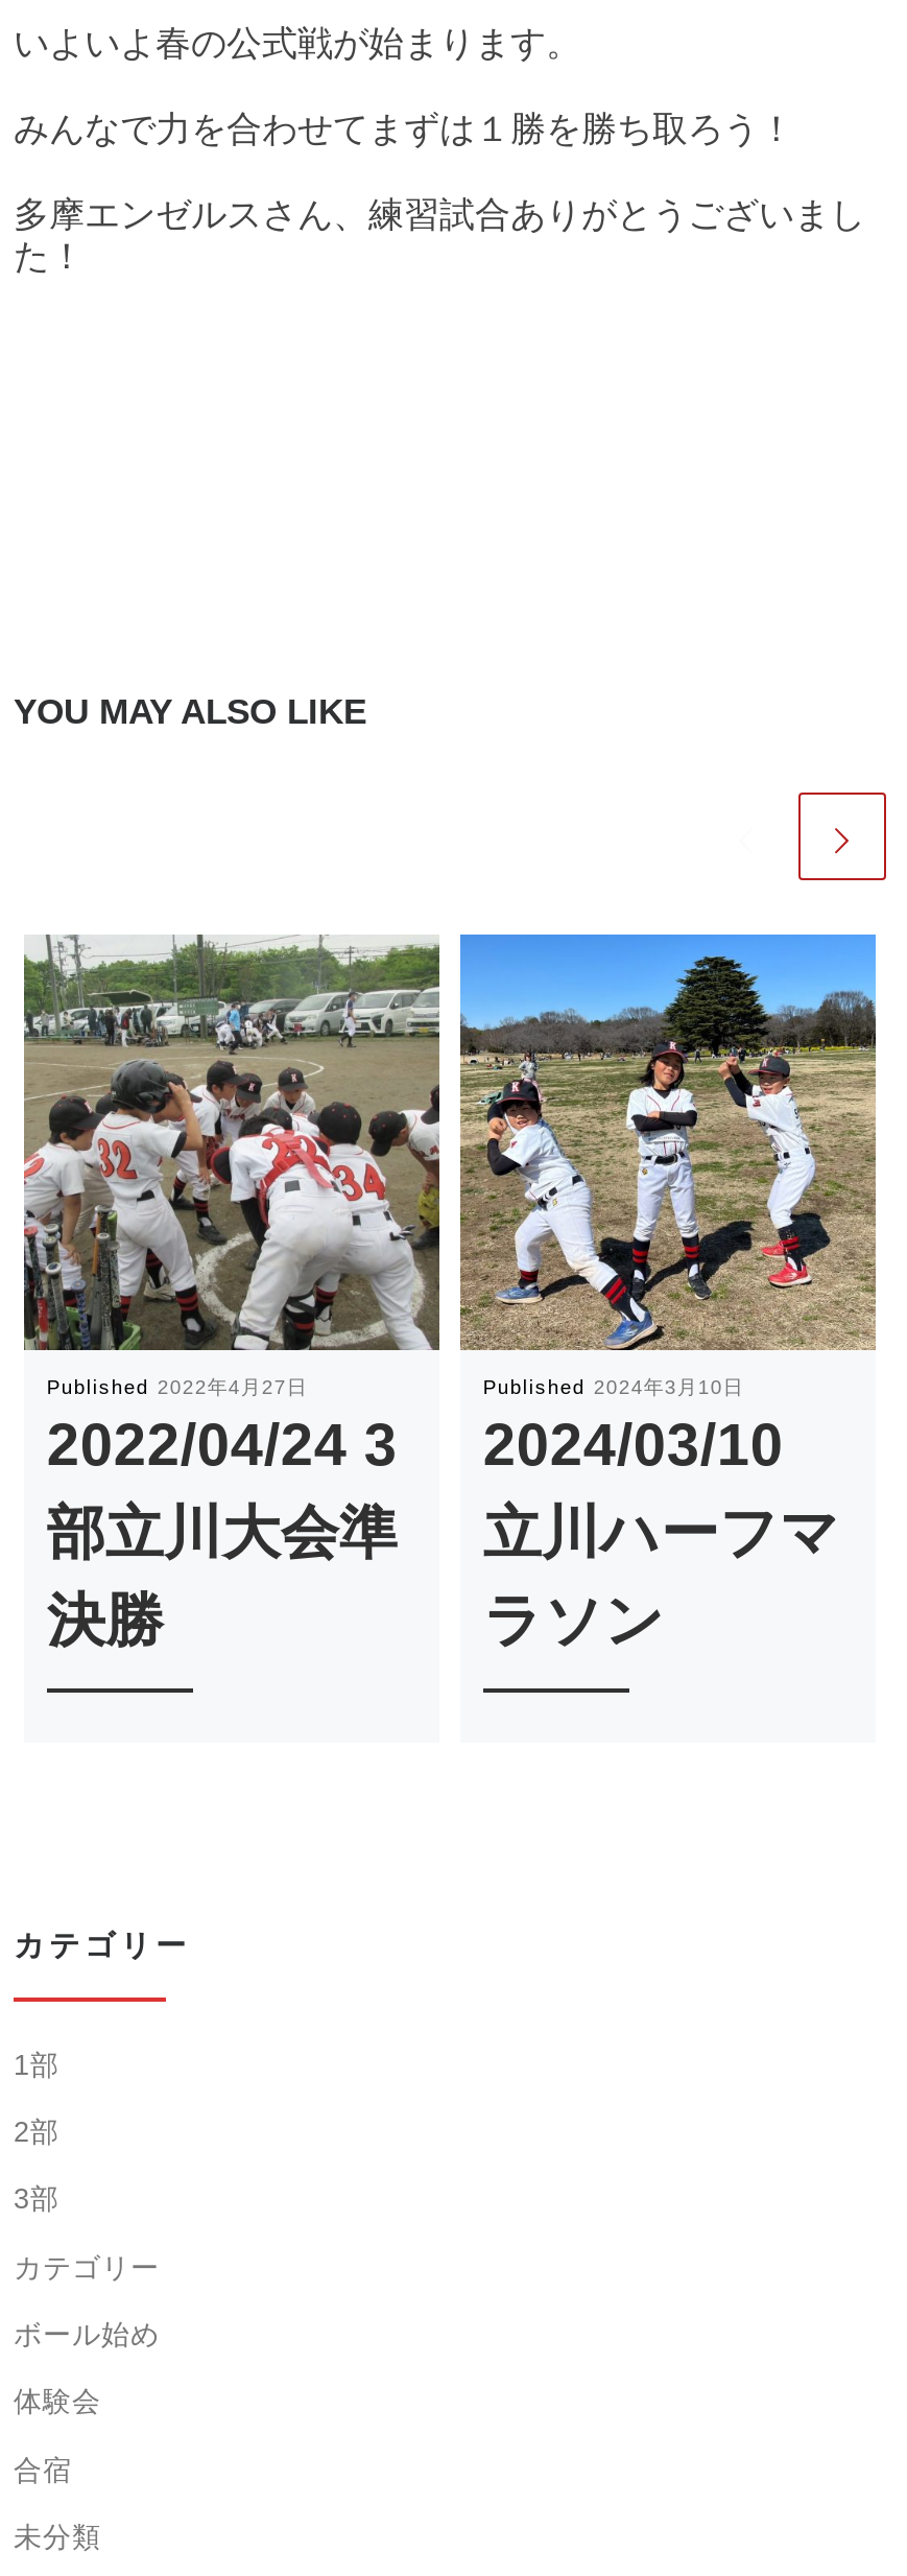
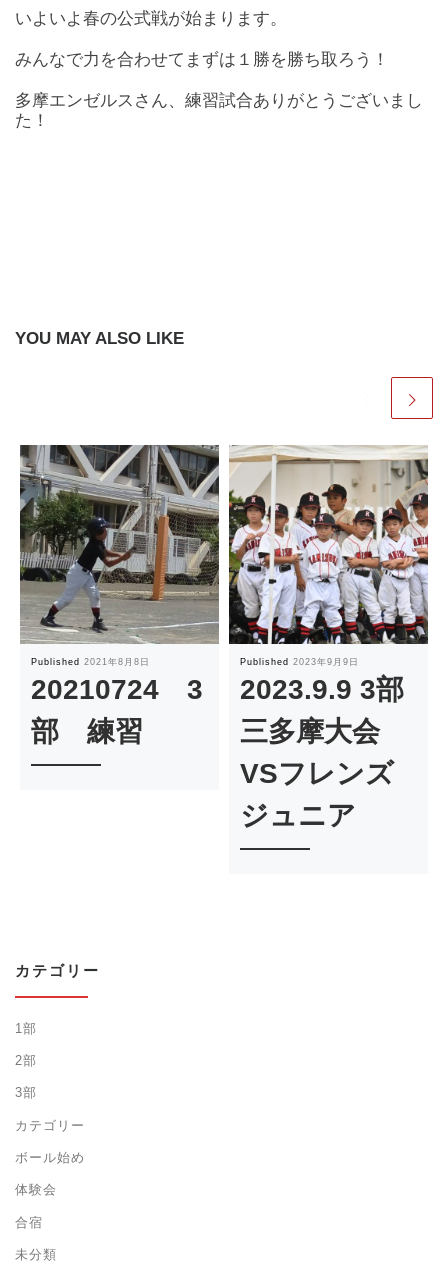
- [image]
- Published 2022年4月27日
- 2022/04/24 3
- 部立川大会準
- 決勝
+ [image]
+ Published 2021年8月8日
+ 20210724 3
+ 部 練習

- [image]
- Published 2024年3月10日
- 2024/03/10
- 立川ハーフマ
- ラソン
+ [image]
+ Published 2023年9月9日
+ 2023.9.9 3部
+ 三多摩大会
+ VSフレンズ
+ ジュニア
